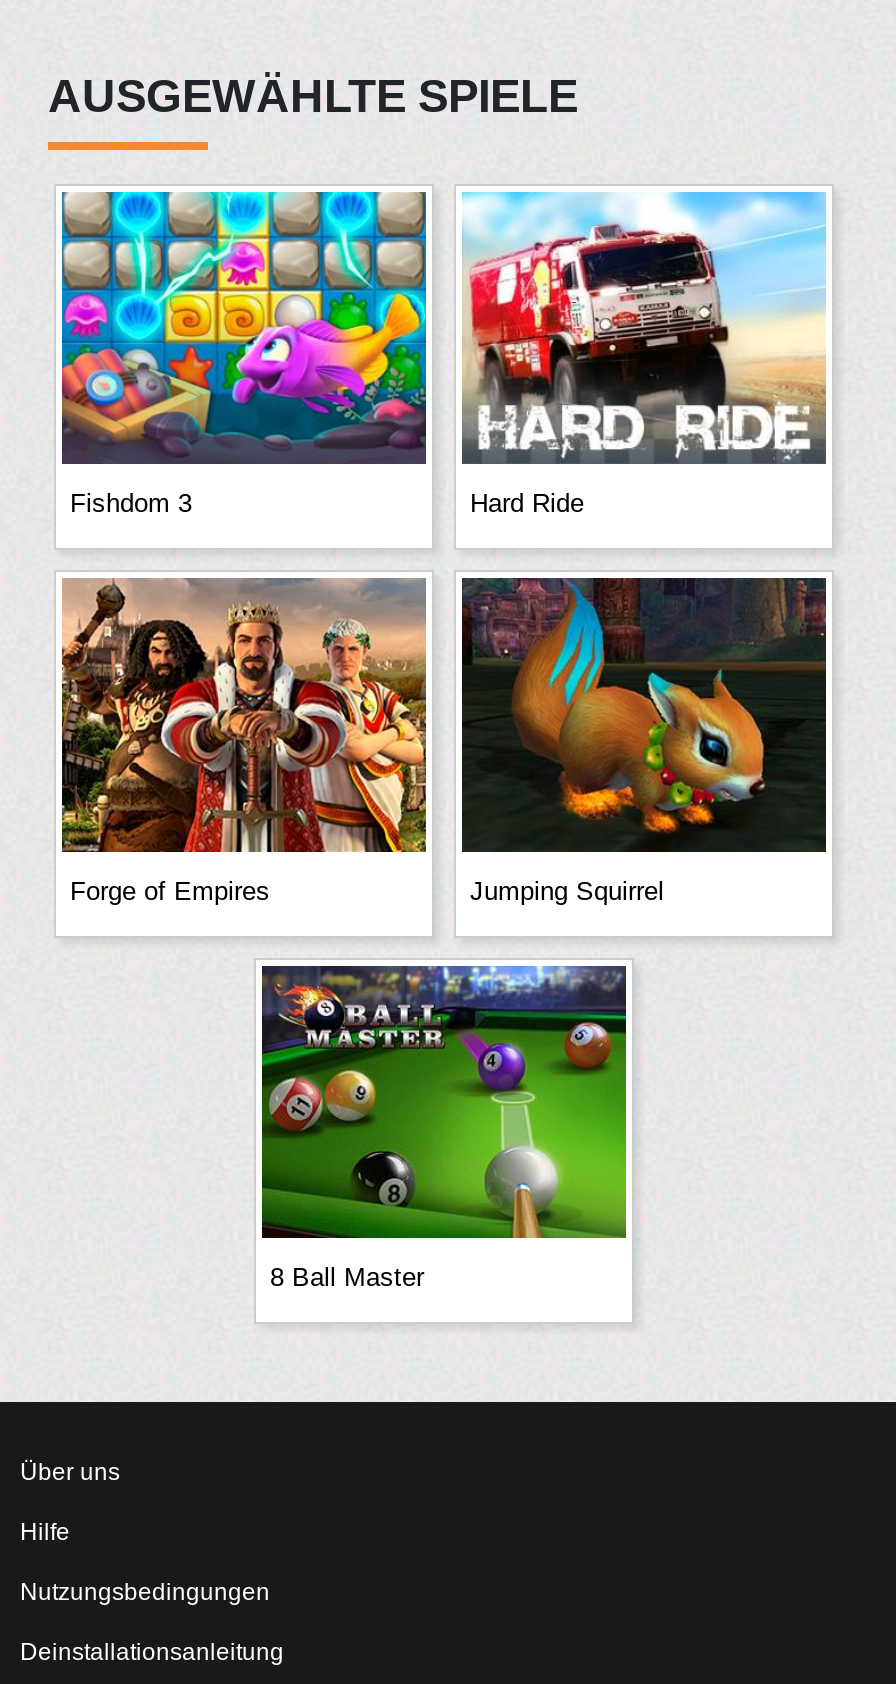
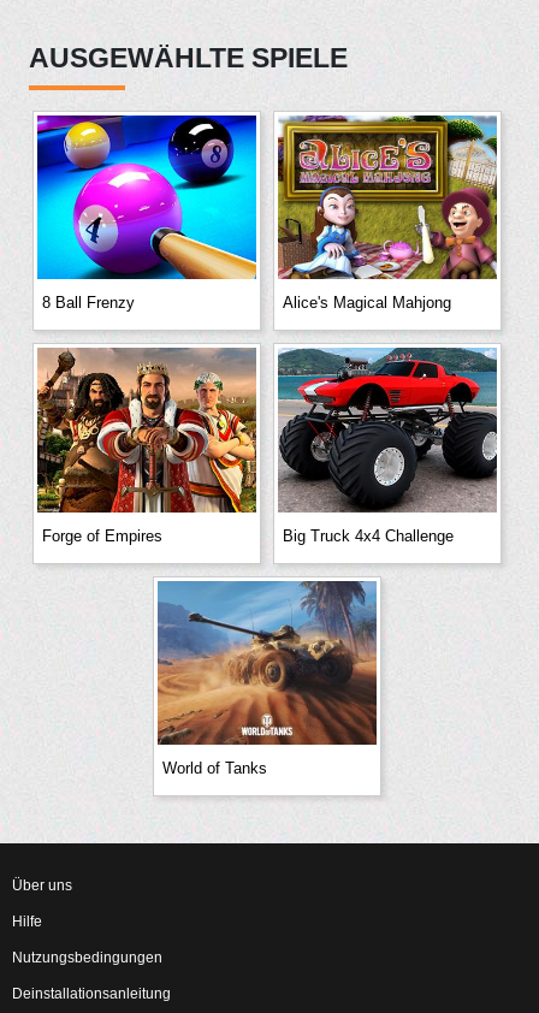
- [image]
- Fishdom 3
- Hard Ride
+ [image]
+ 8 Ball Frenzy
+ Alice's Magical Mahjong

- [image]
+ [image]

- [image]
- Jumping Squirrel
+ [image]
+ Big Truck 4x4 Challenge

- [image]
- 8 Ball Master
+ [image]
+ World of Tanks
